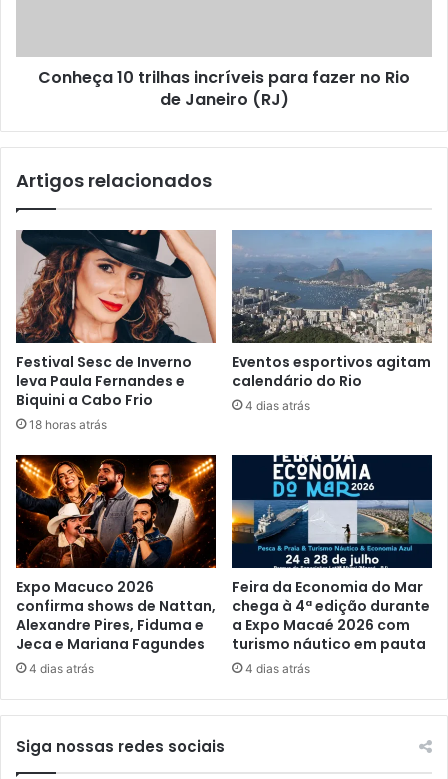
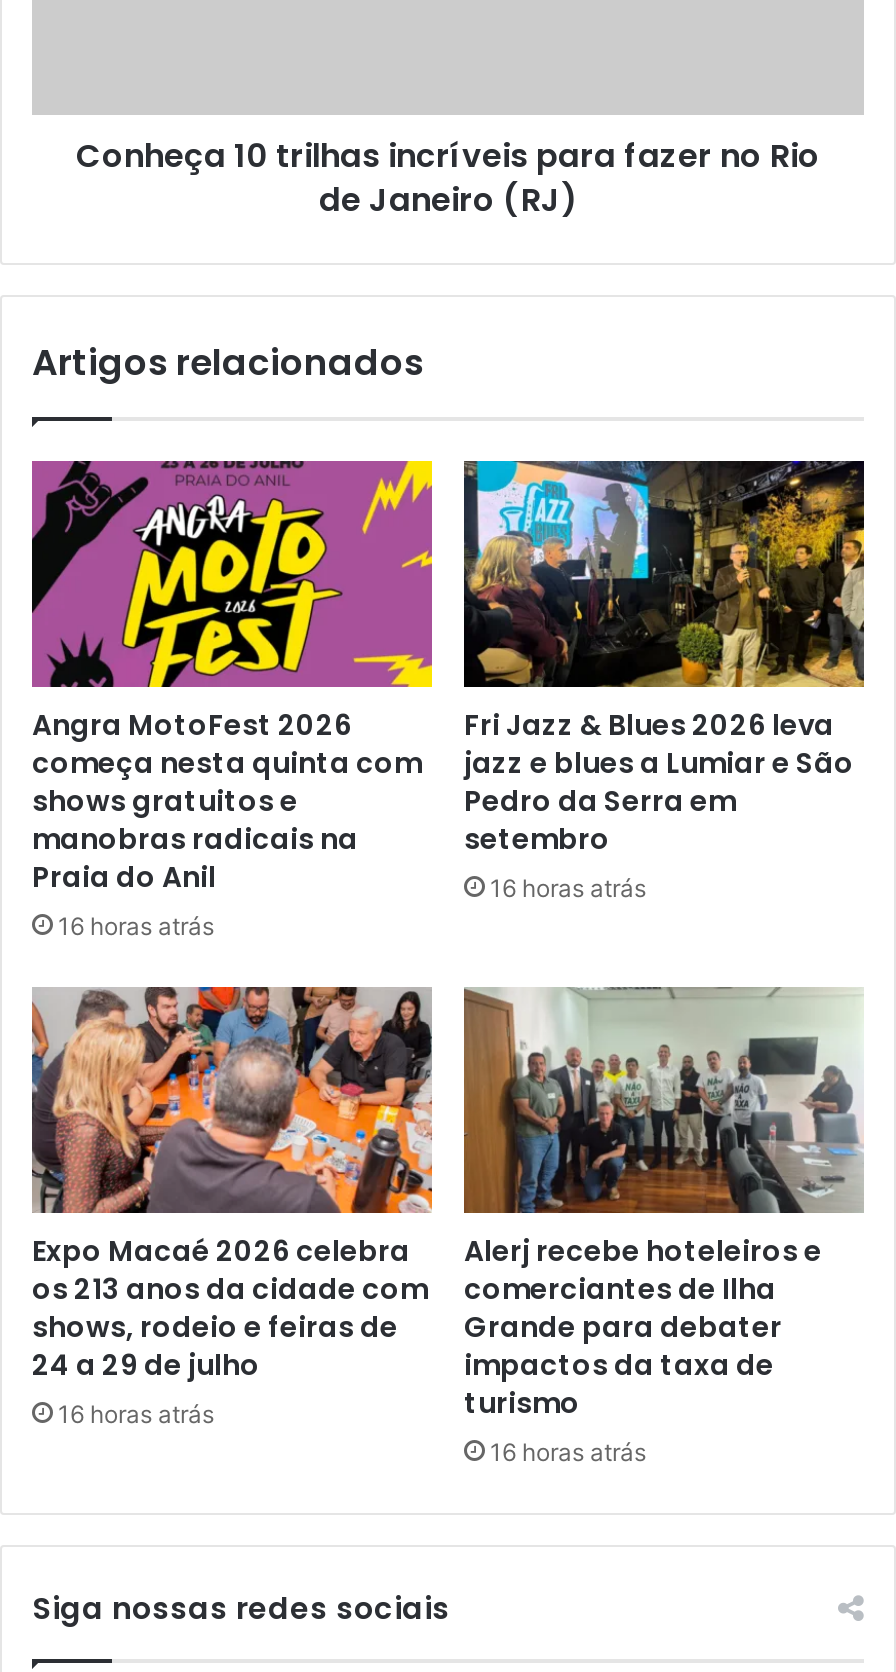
- [image]
+ [image]

- [image]
+ [image]

- Festival Sesc de Inverno
- leva Paula Fernandes e
- Biquini a Cabo Frio
- 18 horas atrás
+ Angra MotoFest 2026
+ começa nesta quinta com
+ shows gratuitos e
+ manobras radicais na
+ Praia do Anil
+ 16 horas atrás

- Eventos esportivos agitam
- calendário do Rio
- 4 dias atrás
+ Fri Jazz & Blues 2026 leva
+ jazz e blues a Lumiar e São
+ Pedro da Serra em
+ setembro
+ 16 horas atrás

- [image]
- Expo Macuco 2026
- confirma shows de Nattan,
- Alexandre Pires, Fiduma e
- Jeca e Mariana Fagundes
- 4 dias atrás
+ [image]
+ Expo Macaé 2026 celebra
+ os 213 anos da cidade com
+ shows, rodeio e feiras de
+ 24 a 29 de julho
+ 16 horas atrás

- [image]
+ [image]

- Feira da Economia do Mar
- chega à 4ª edição durante
- a Expo Macaé 2026 com
- turismo náutico em pauta
- 4 dias atrás
+ Alerj recebe hoteleiros e
+ comerciantes de Ilha
+ Grande para debater
+ impactos da taxa de
+ turismo
+ 16 horas atrás
